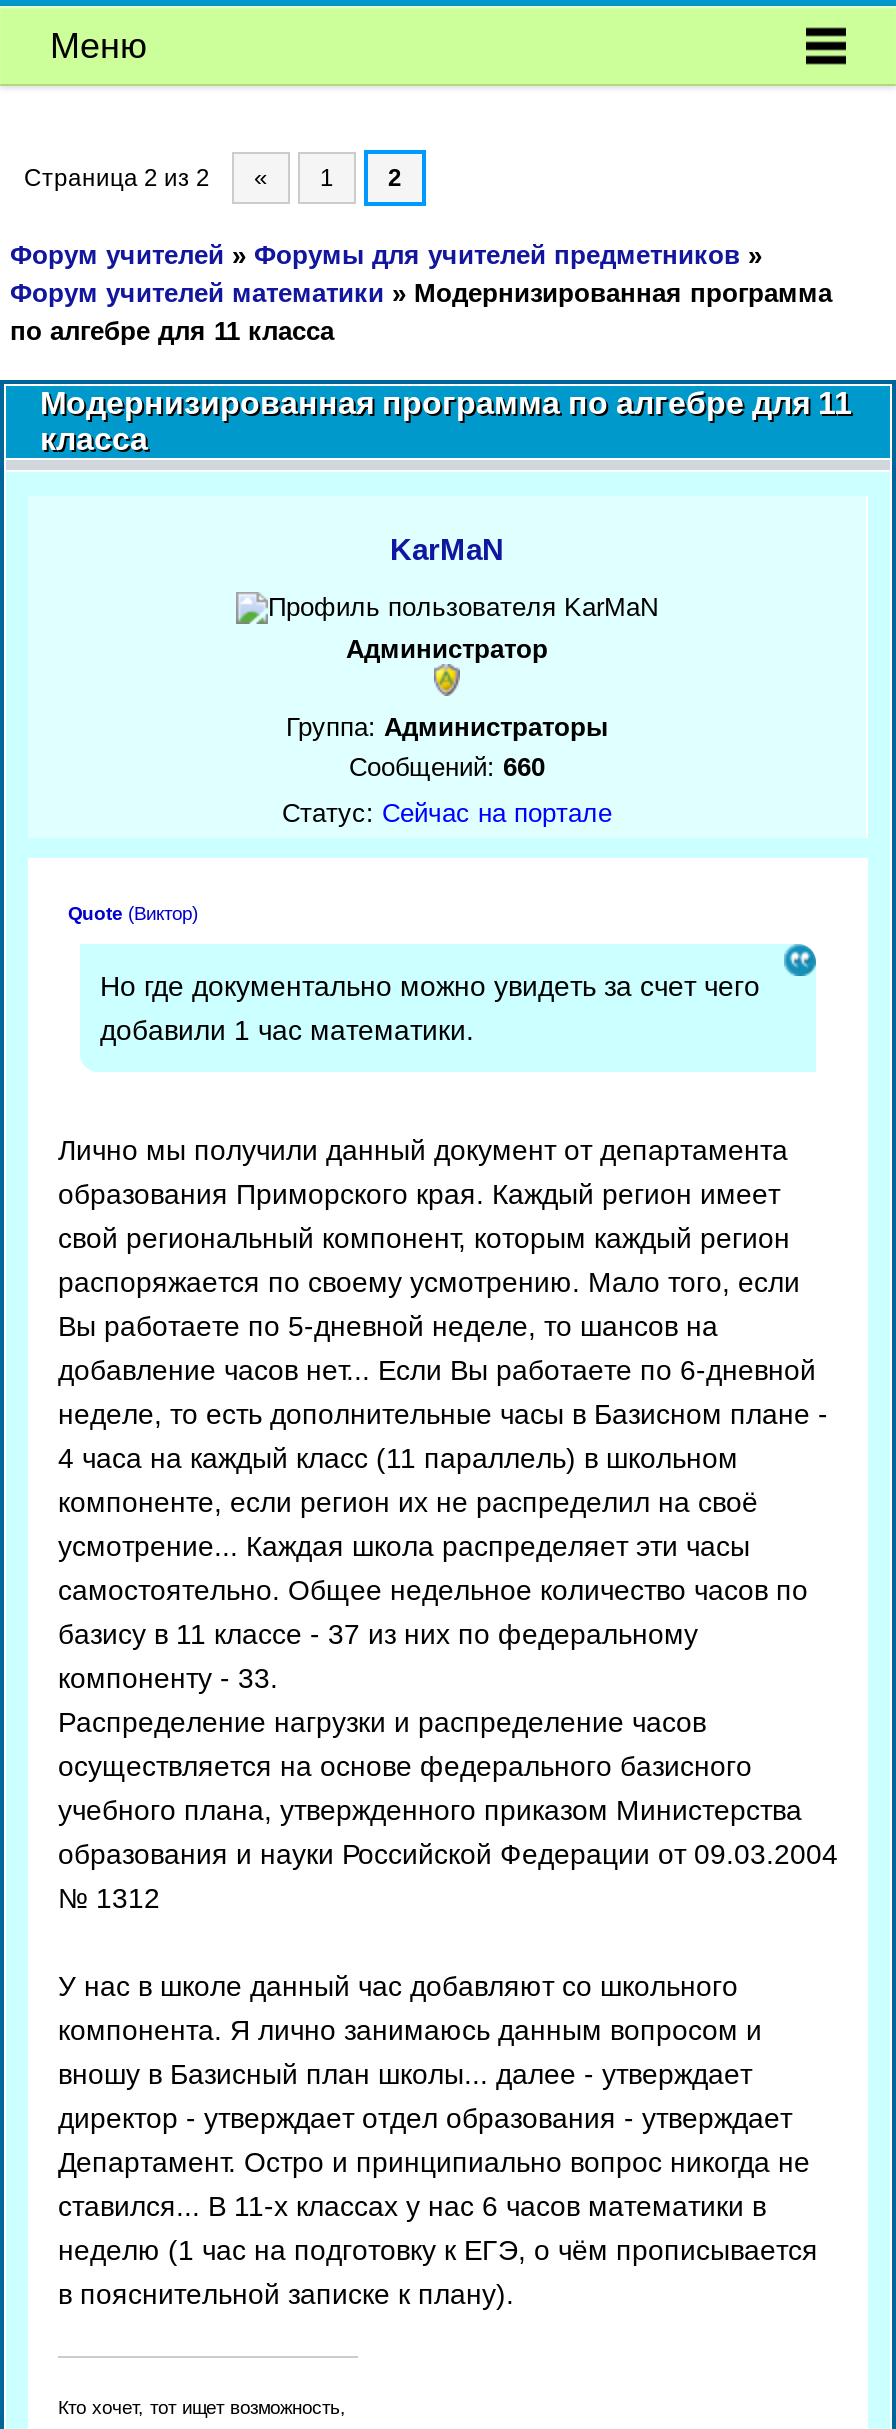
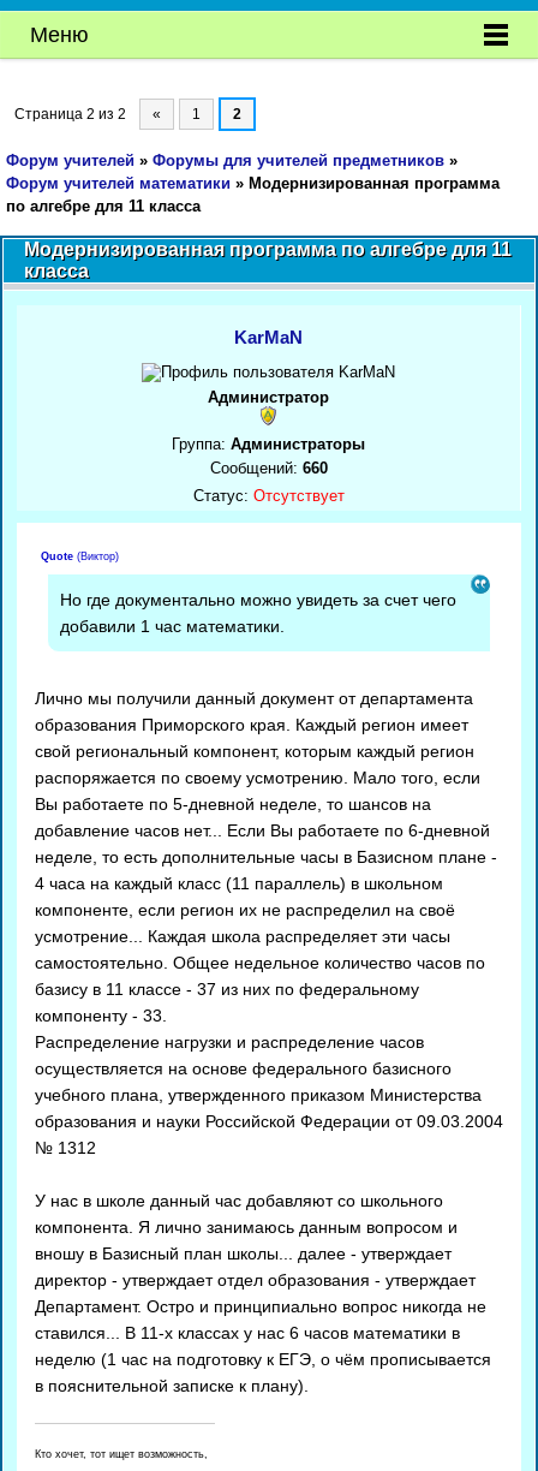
- Статус: Сейчас на портале
+ Статус: Отсутствует
